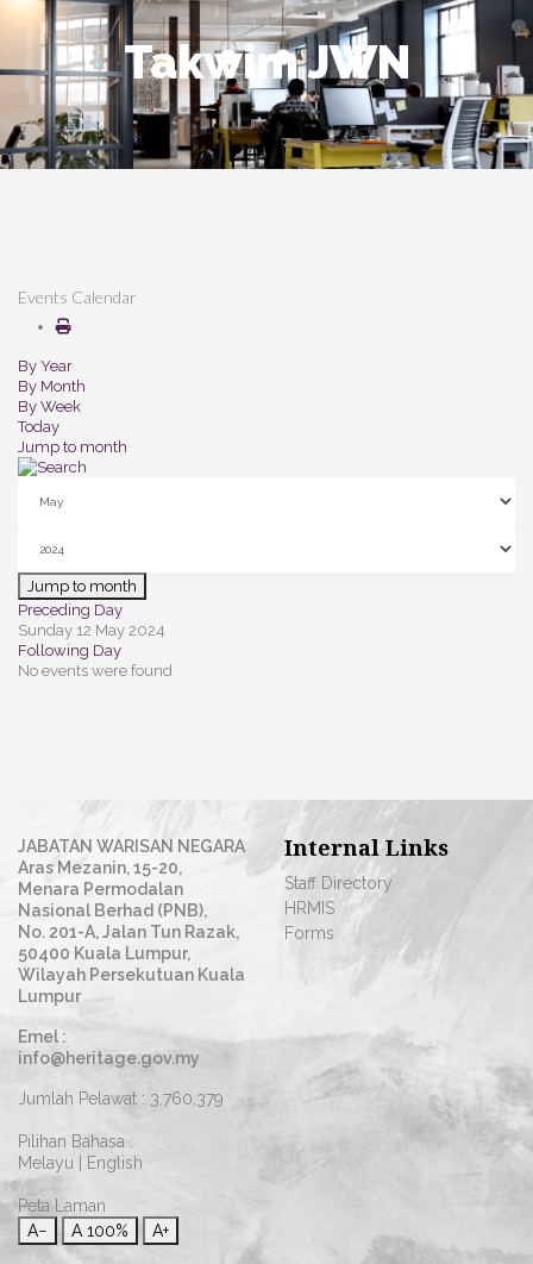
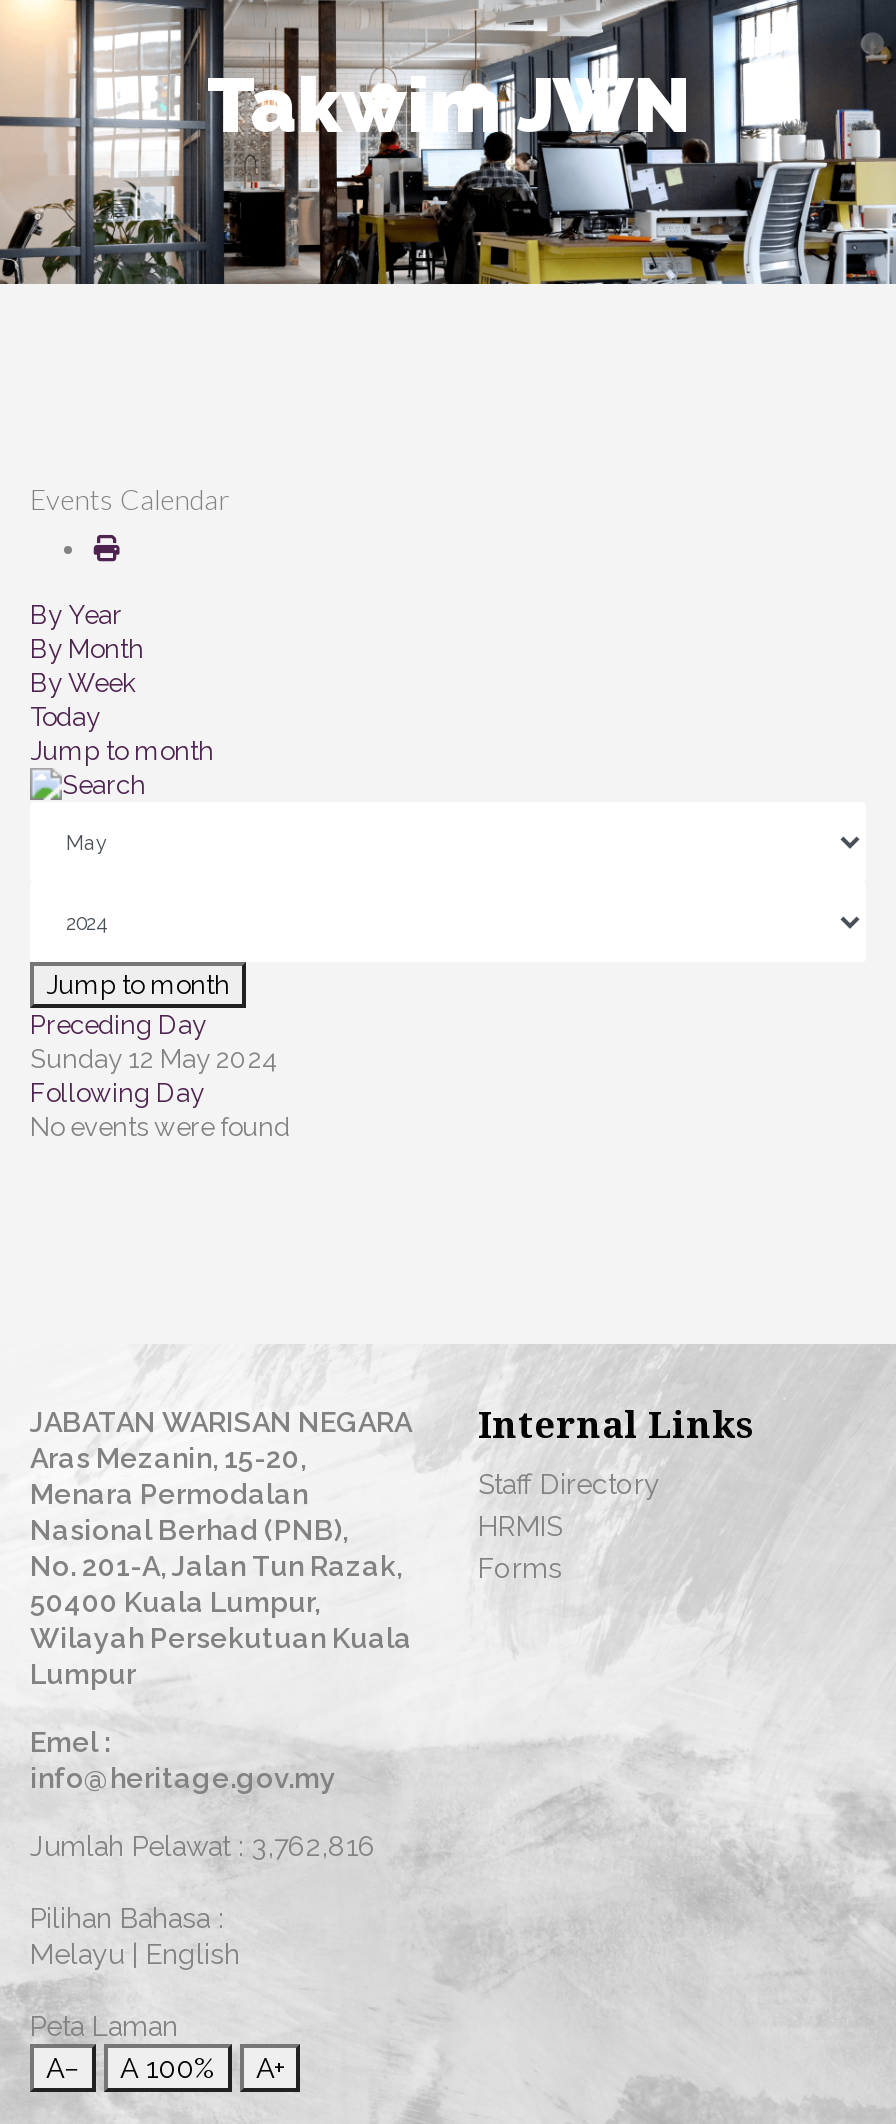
- Jumlah Pelawat : 3,760,379
+ Jumlah Pelawat : 3,762,816
